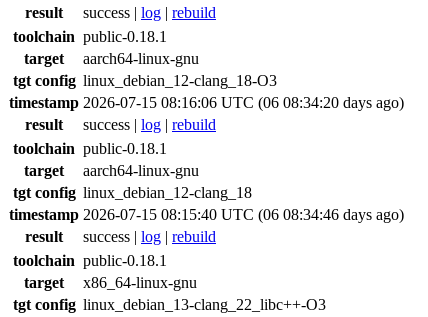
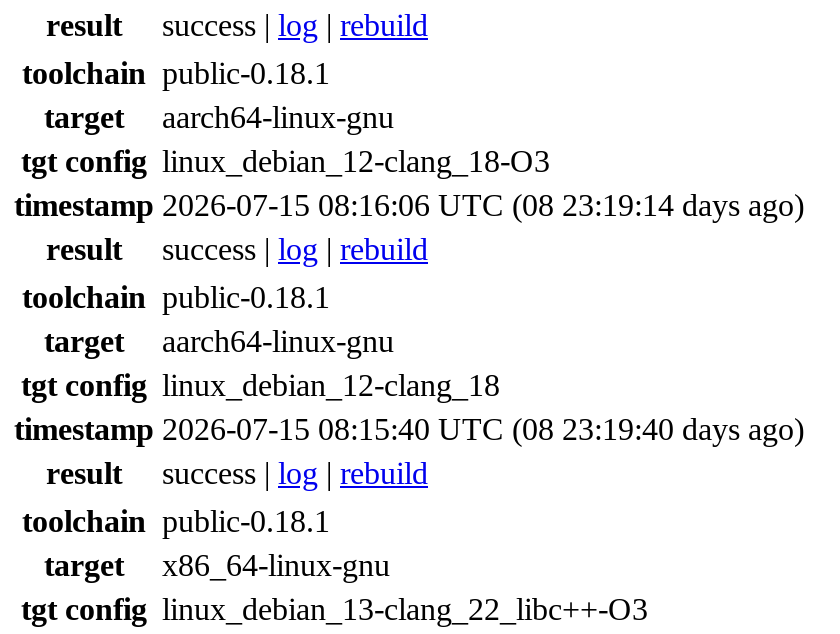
- timestamp 2026-07-15 08:16:06 UTC (06 08:34:20 days ago)
+ timestamp 2026-07-15 08:16:06 UTC (08 23:19:14 days ago)

- timestamp 2026-07-15 08:15:40 UTC (06 08:34:46 days ago)
+ timestamp 2026-07-15 08:15:40 UTC (08 23:19:40 days ago)
